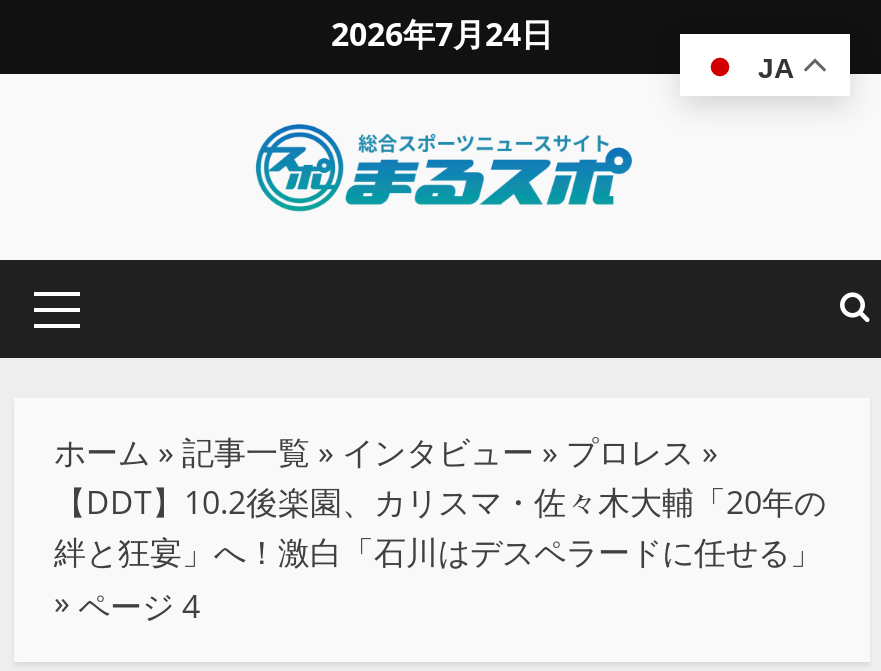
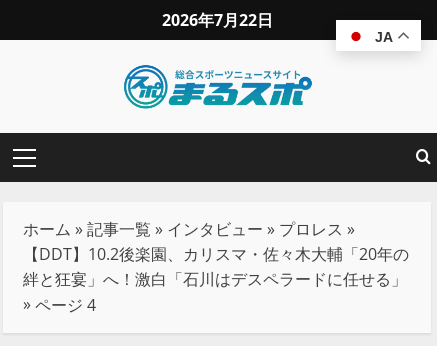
- 2026年7月24日
+ 2026年7月22日
